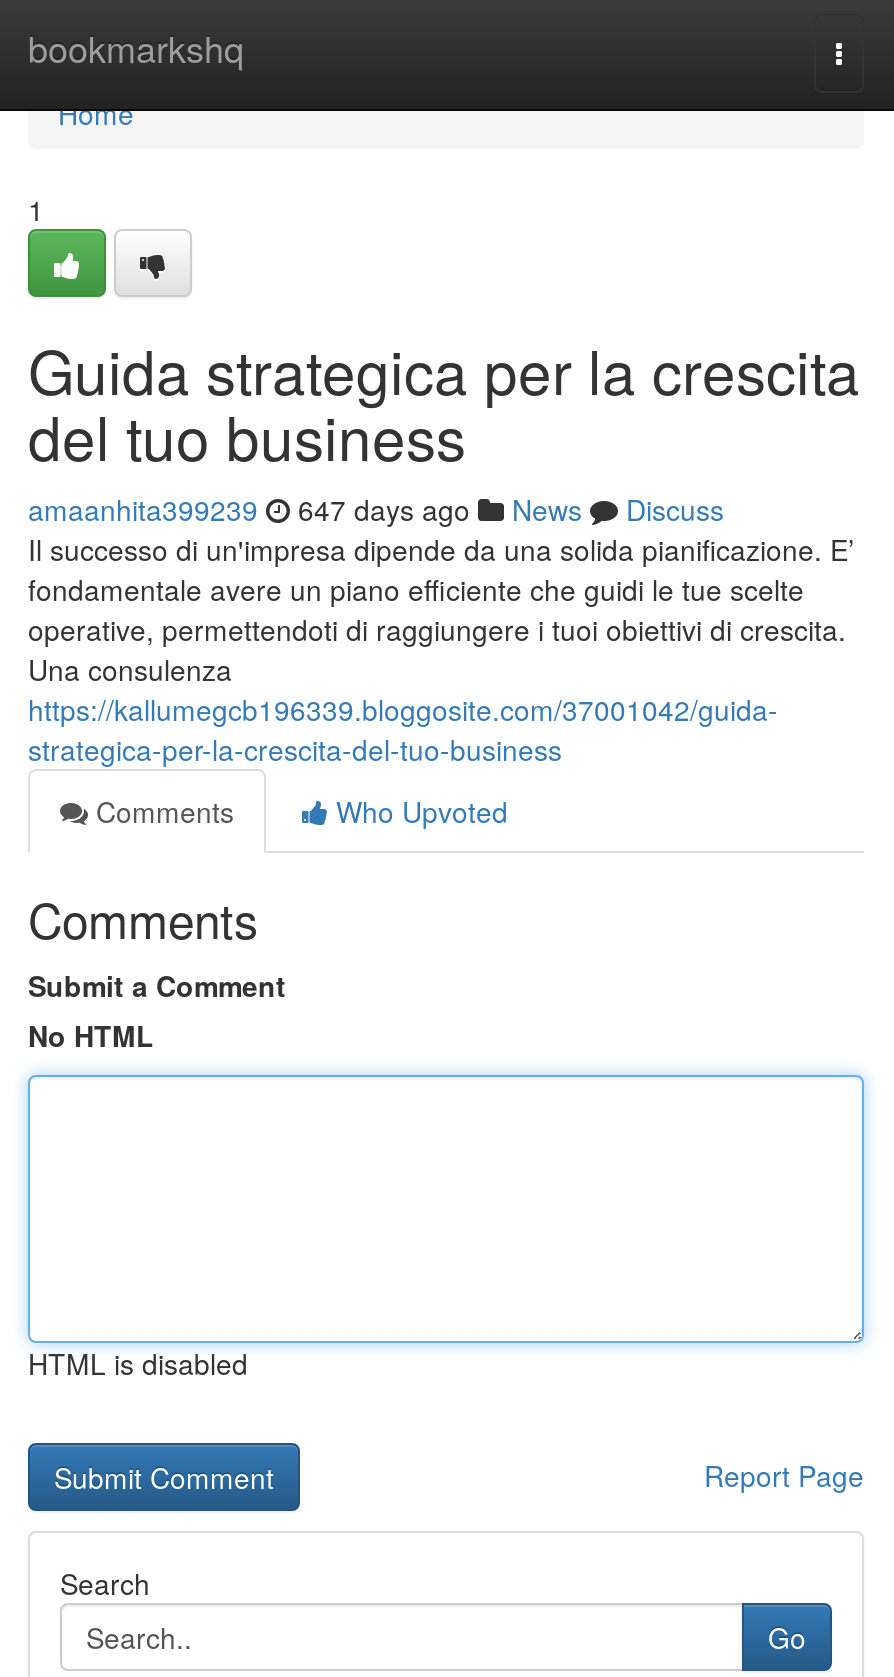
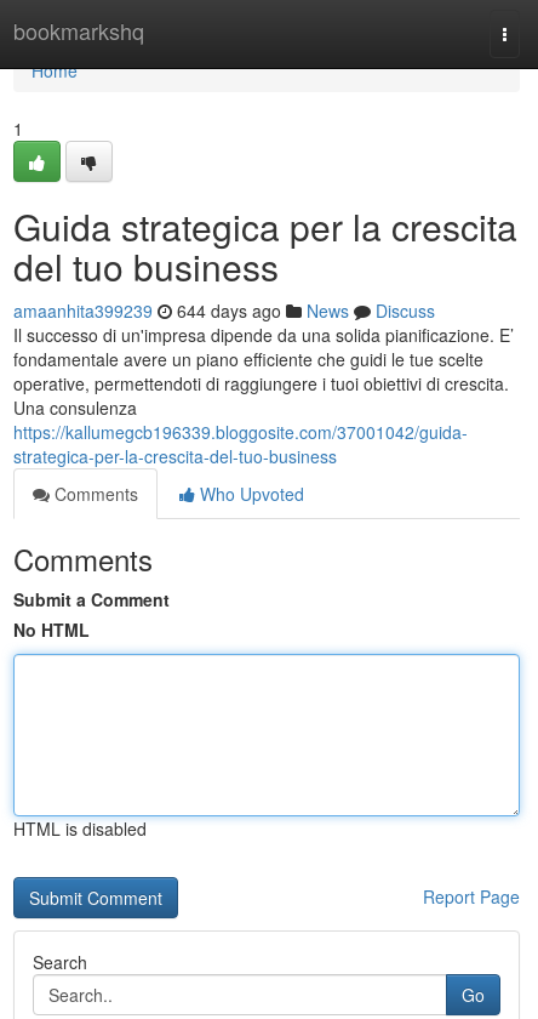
- amaanhita399239 647 days ago News Discuss
+ amaanhita399239 644 days ago News Discuss
